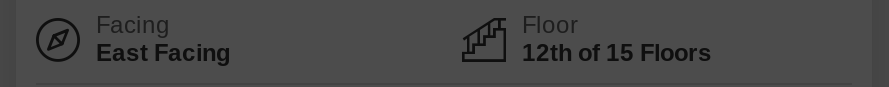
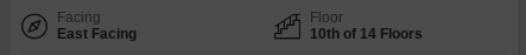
- 12th of 15 Floors
+ 10th of 14 Floors
